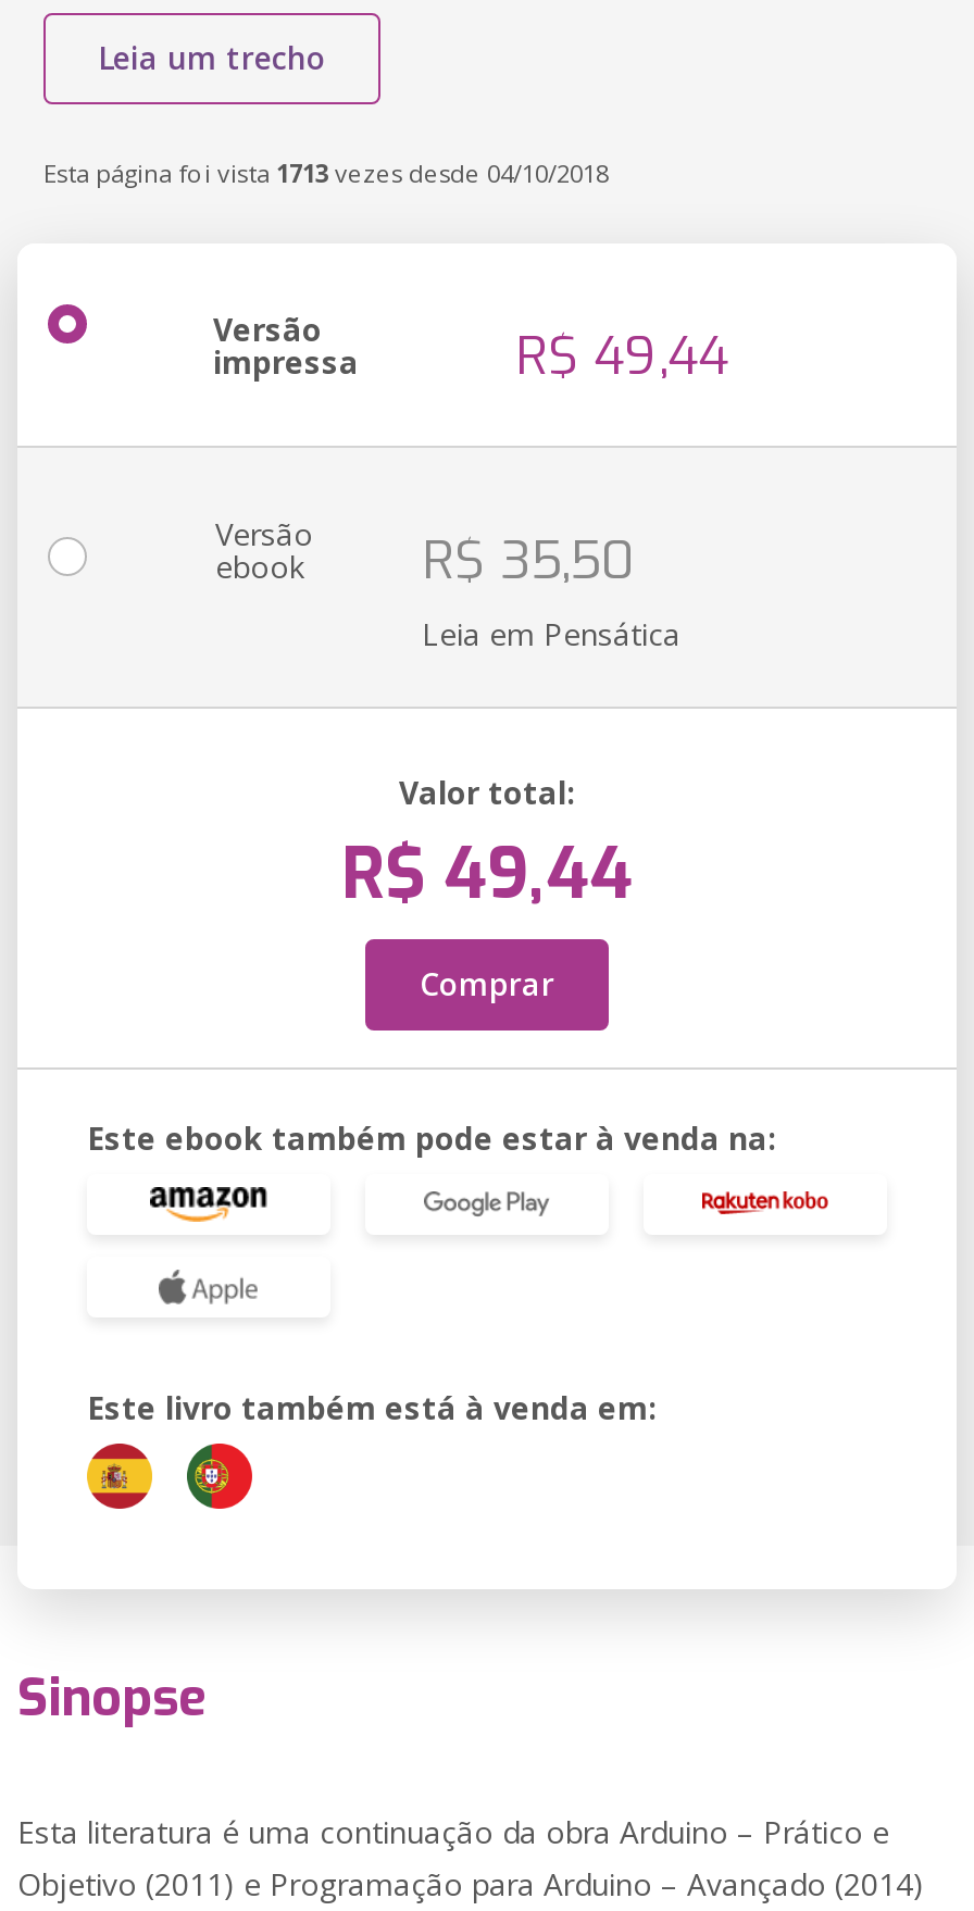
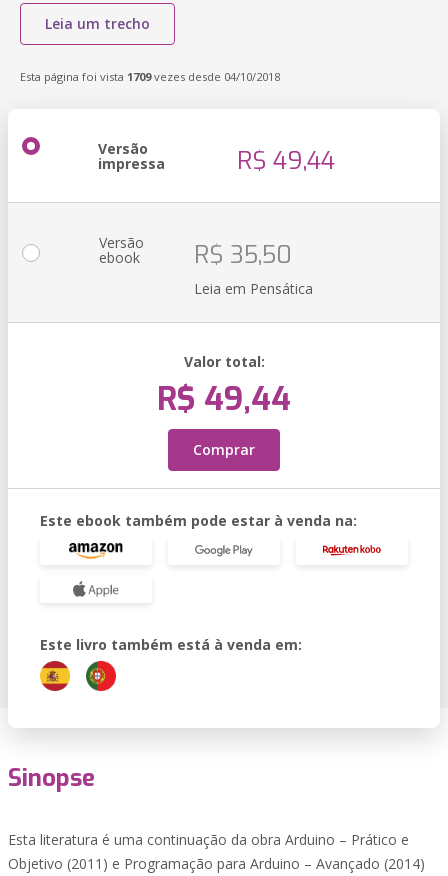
- Esta página foi vista 1713 vezes desde 04/10/2018
+ Esta página foi vista 1709 vezes desde 04/10/2018
